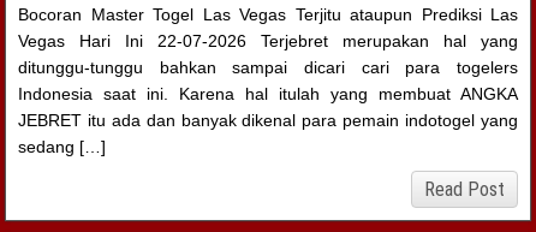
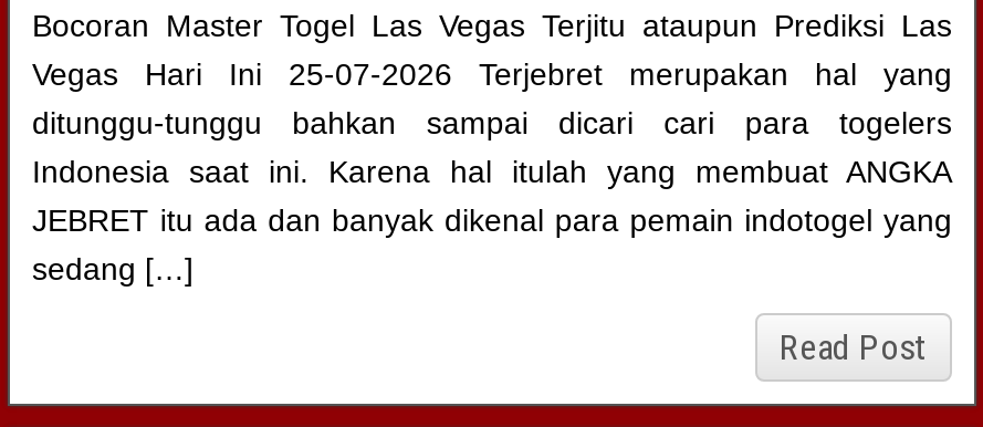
- Vegas Hari Ini 22-07-2026 Terjebret merupakan hal yang
+ Vegas Hari Ini 25-07-2026 Terjebret merupakan hal yang
